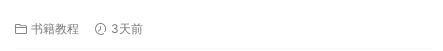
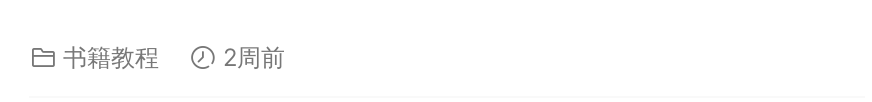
- 书籍教程 3天前
+ 书籍教程 2周前
